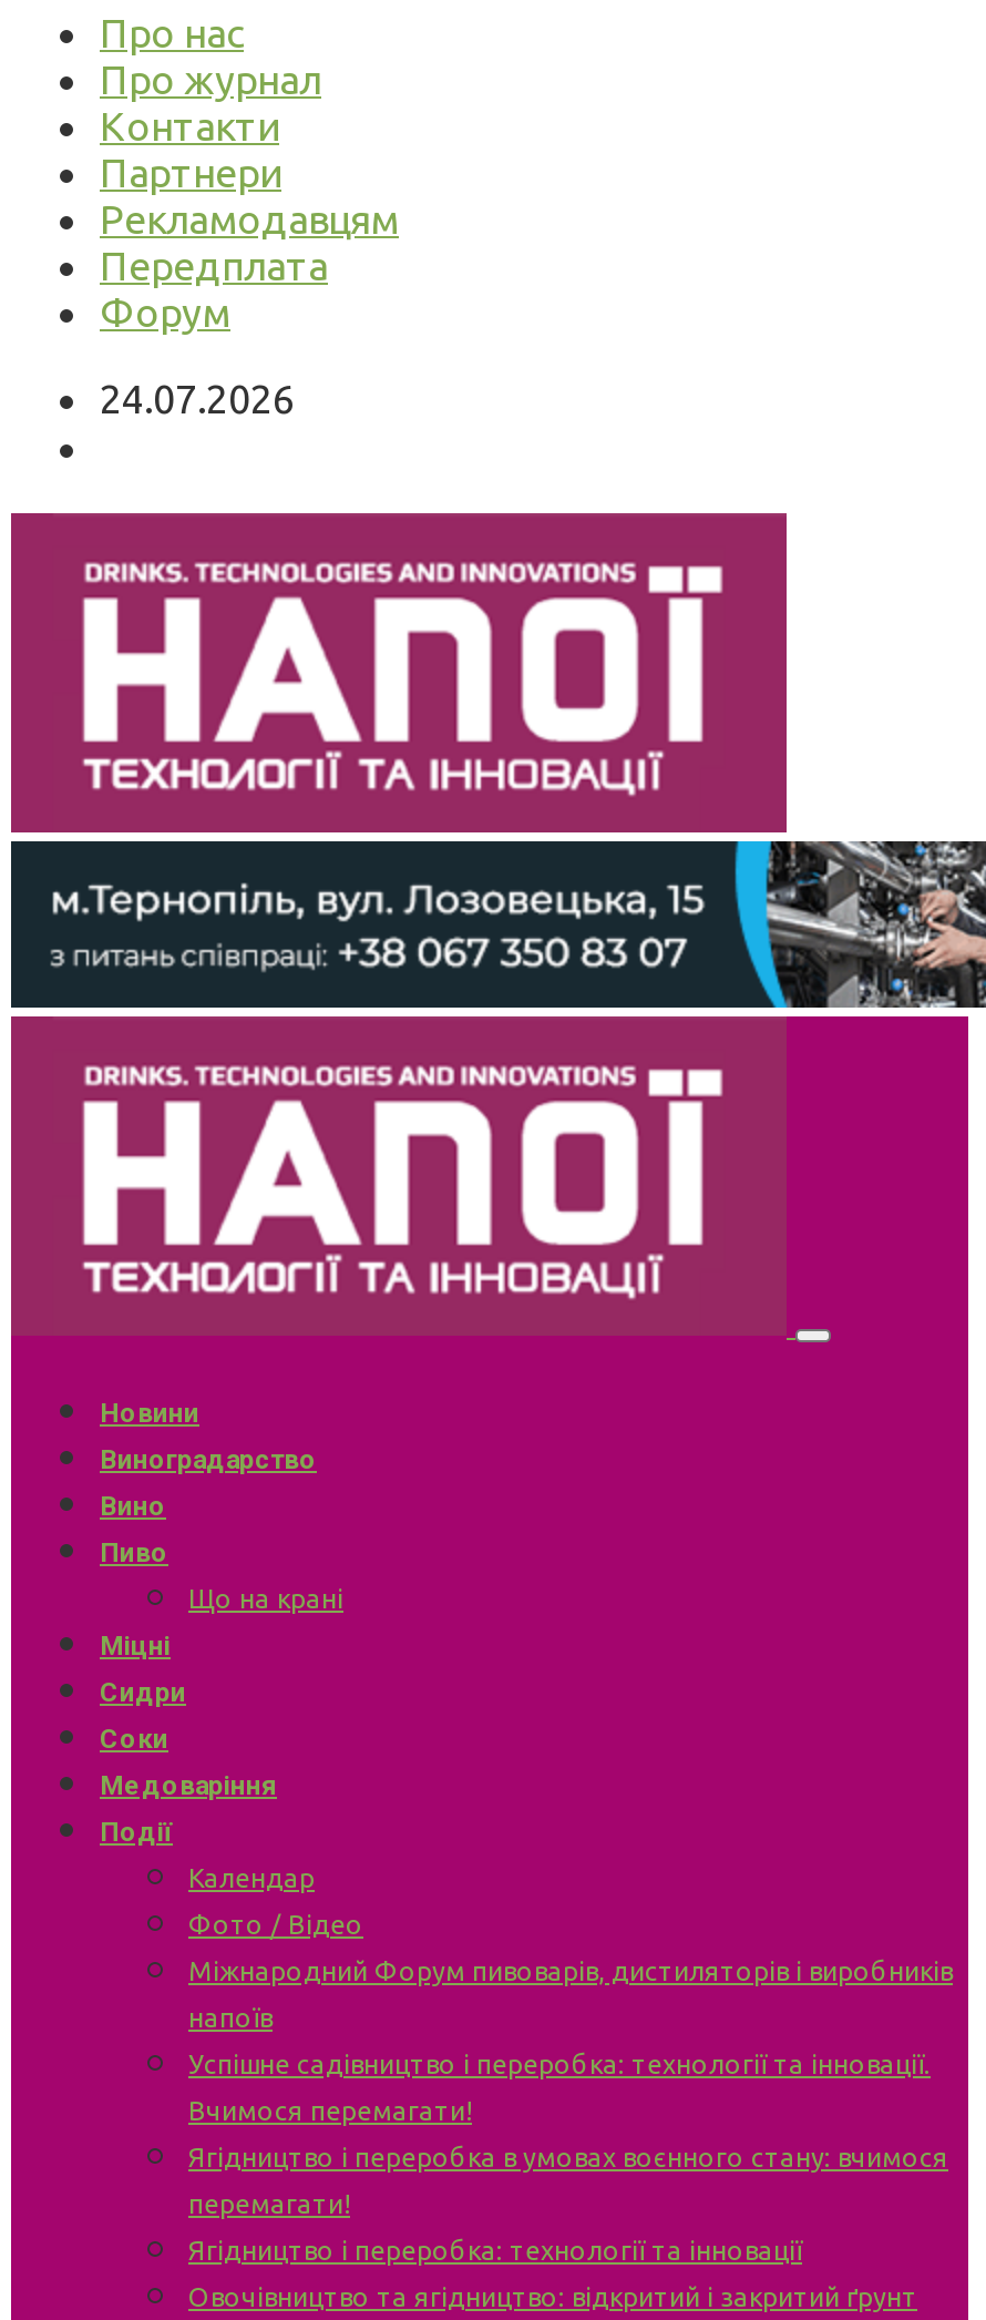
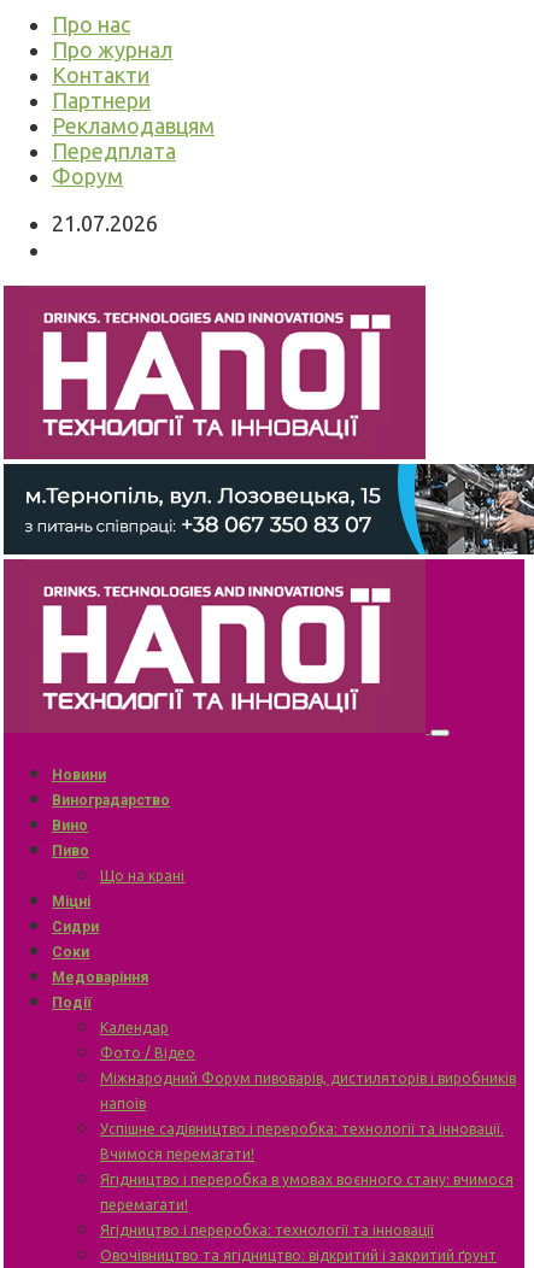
- 24.07.2026
+ 21.07.2026
